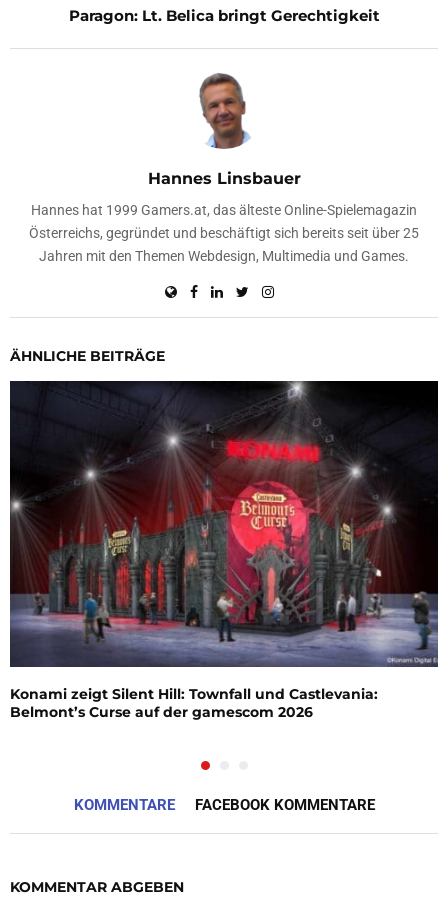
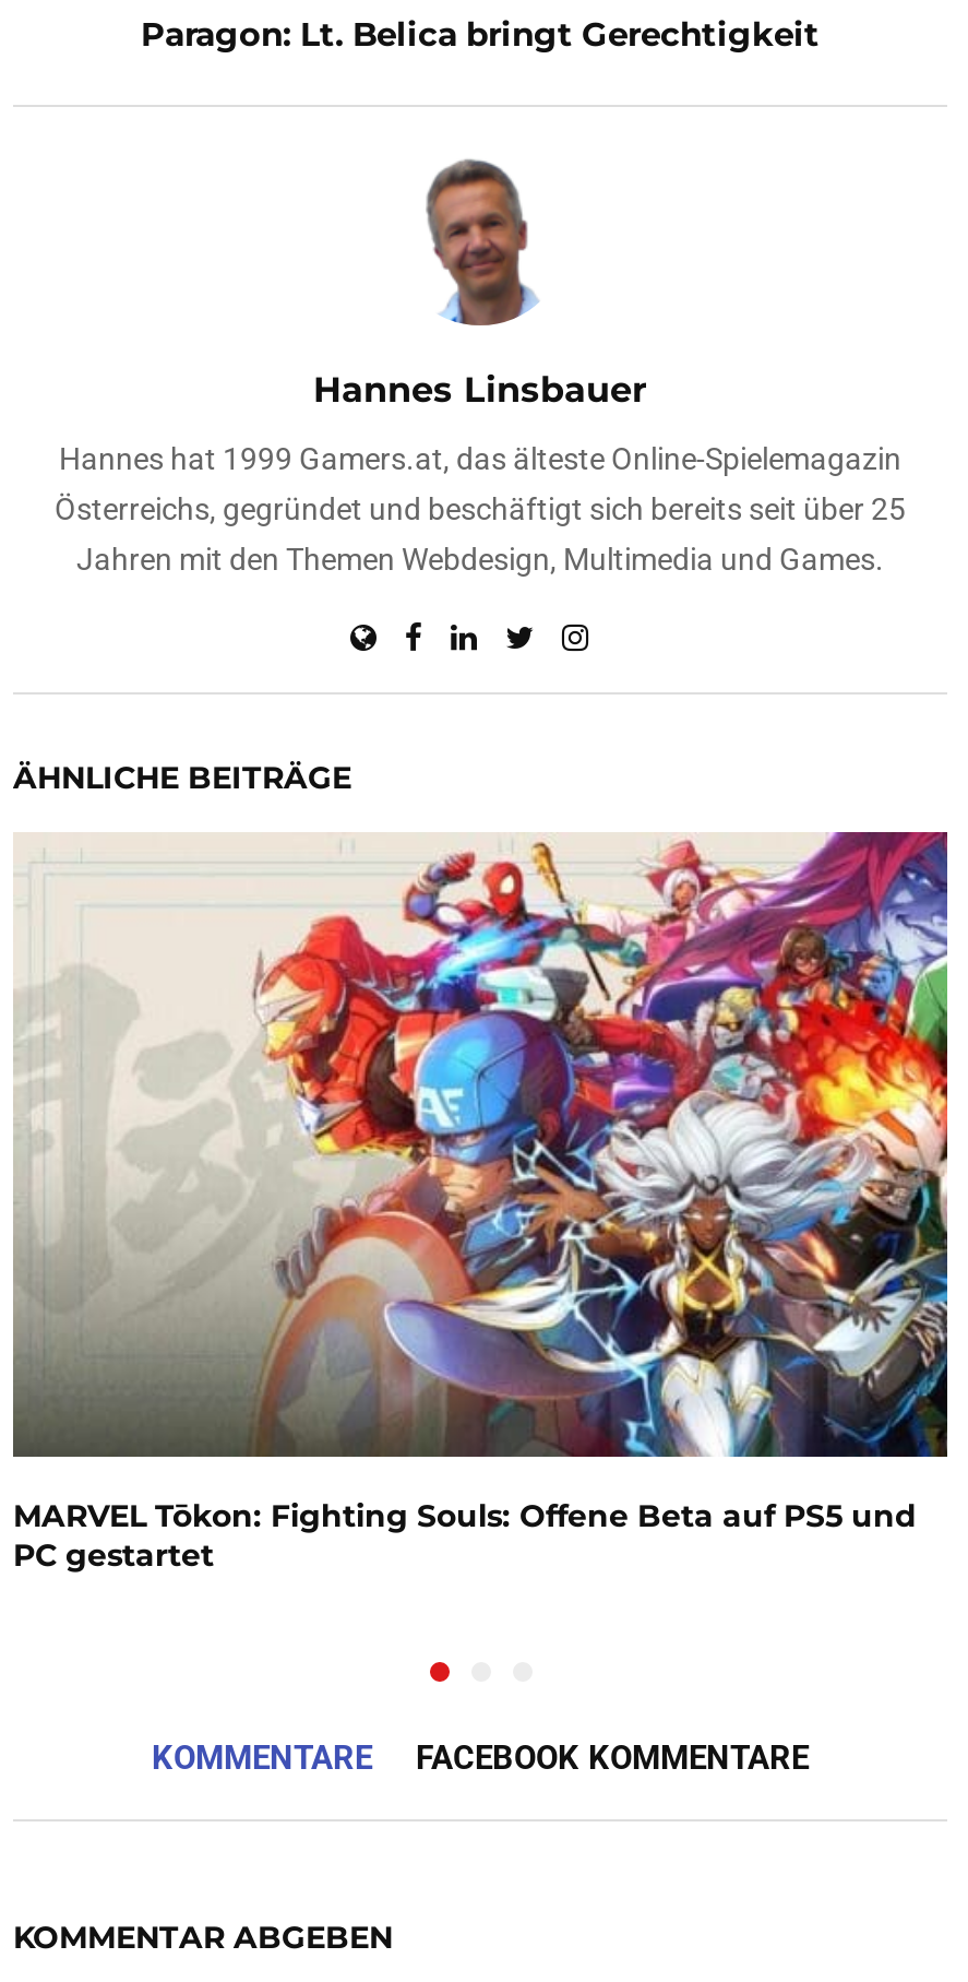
- [image]
- Konami zeigt Silent Hill: Townfall und Castlevania:
- Belmont’s Curse auf der gamescom 2026
+ [image]
+ MARVEL Tōkon: Fighting Souls: Offene Beta auf PS5 und
+ PC gestartet
